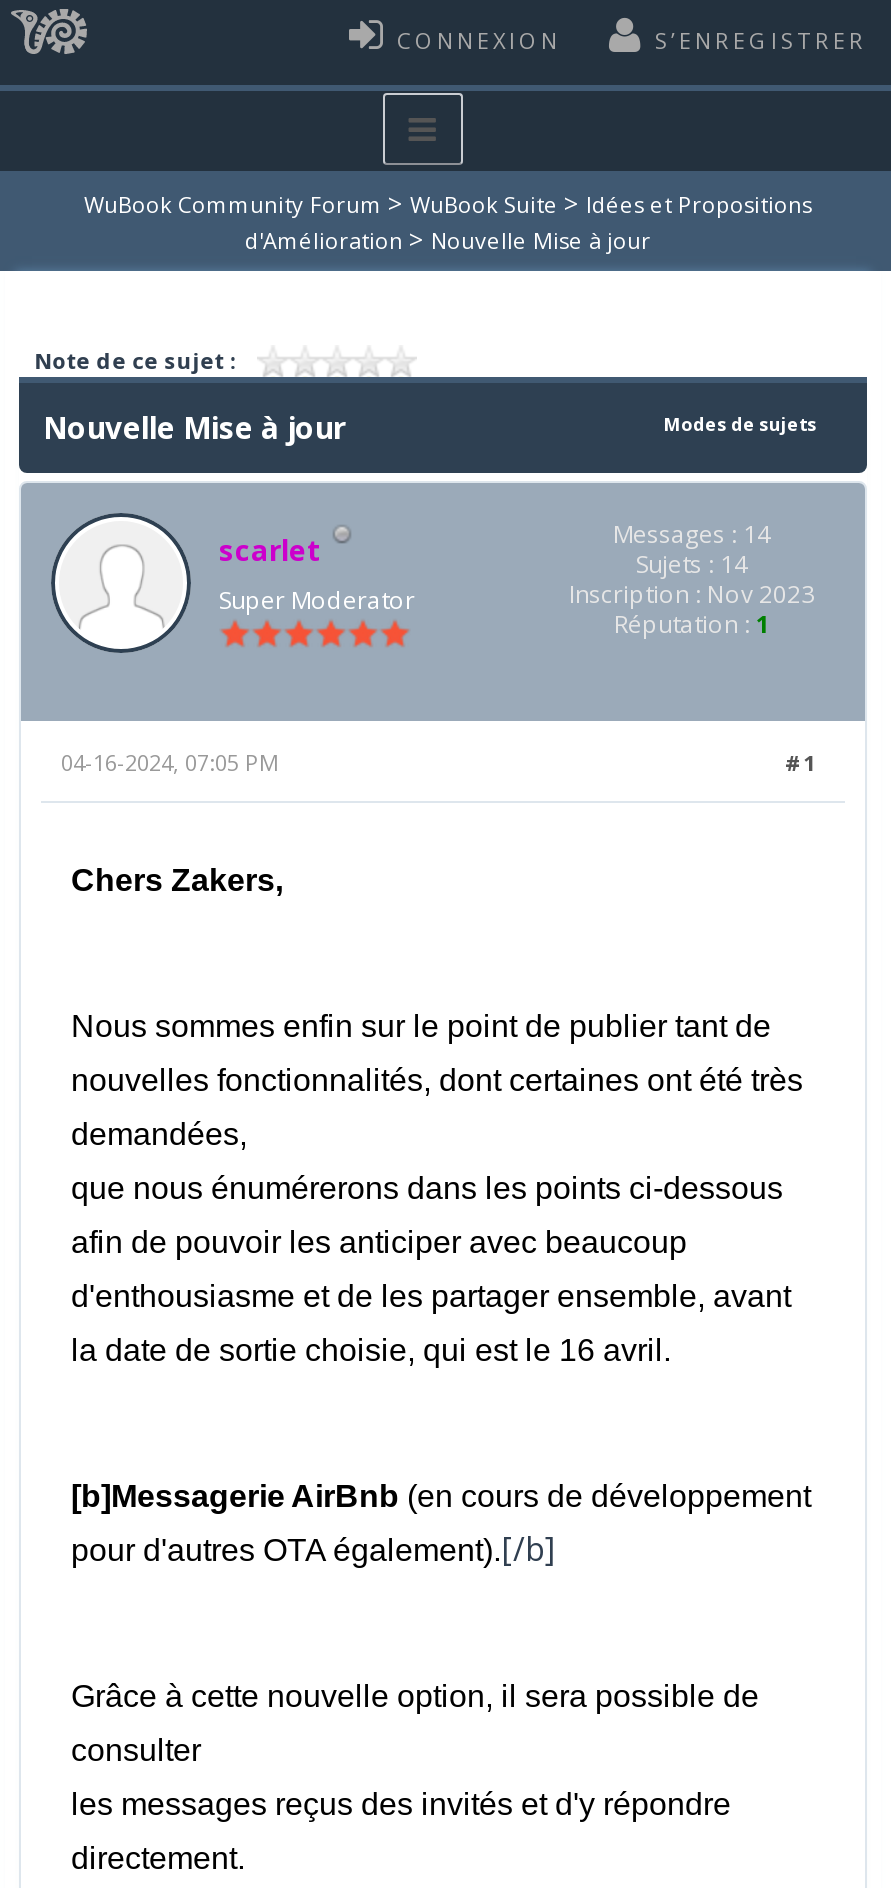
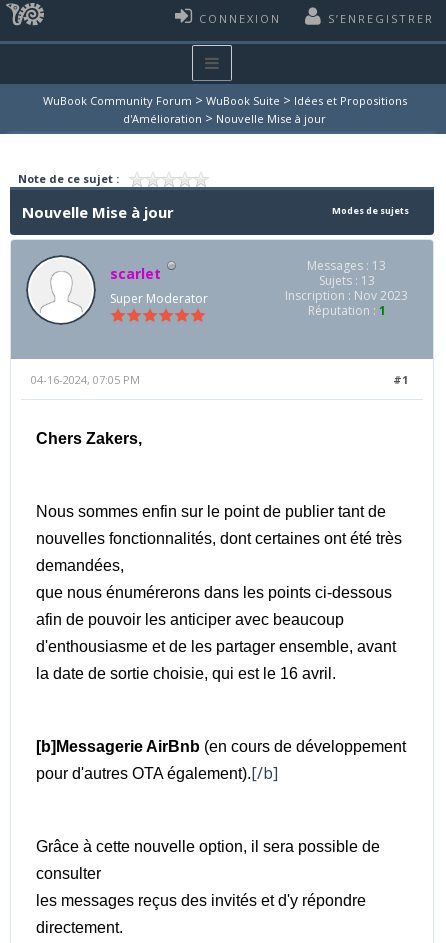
- Messages : 14
+ Messages : 13

- Sujets : 14
+ Sujets : 13
